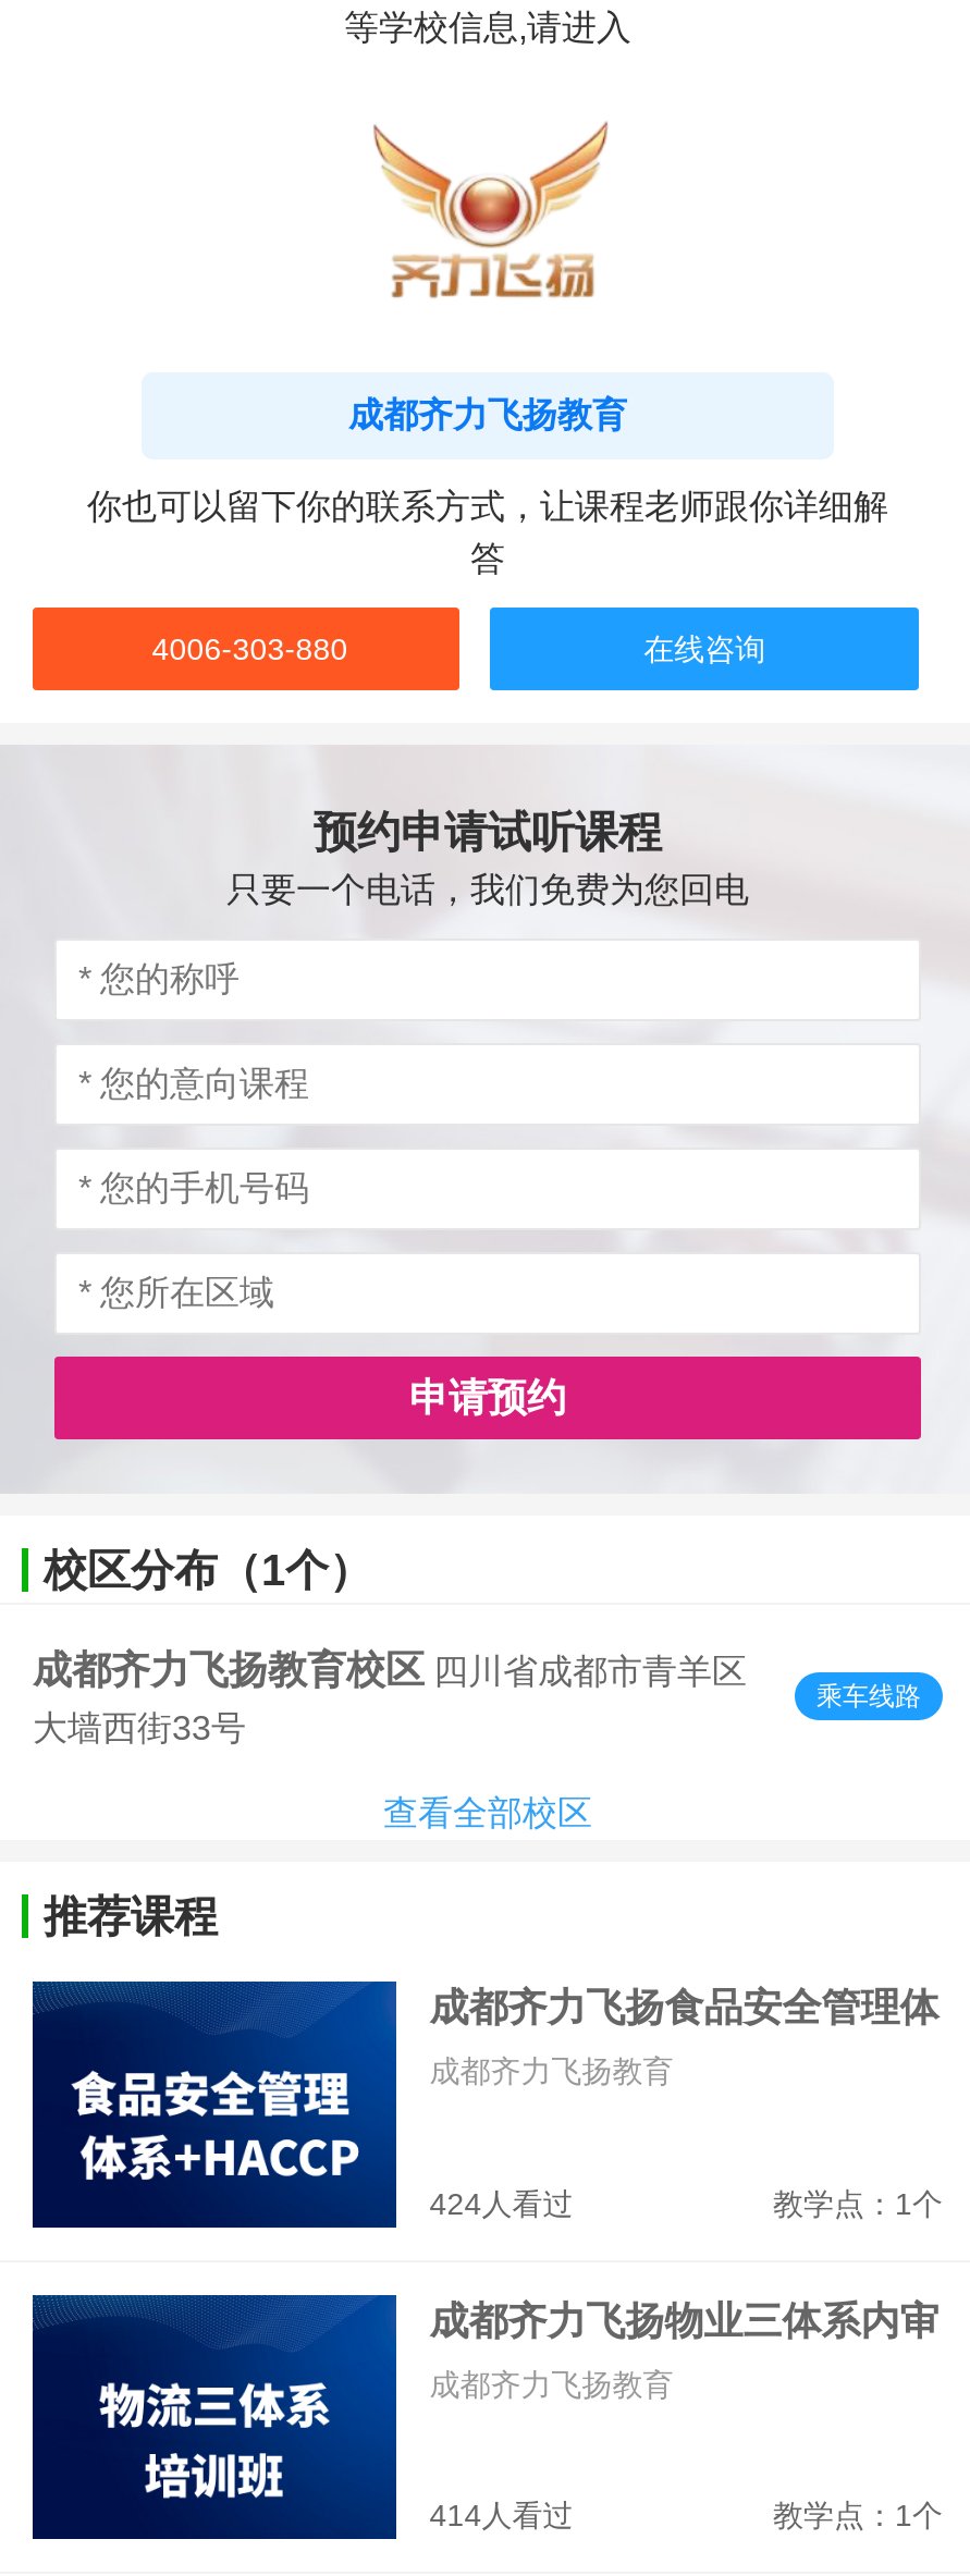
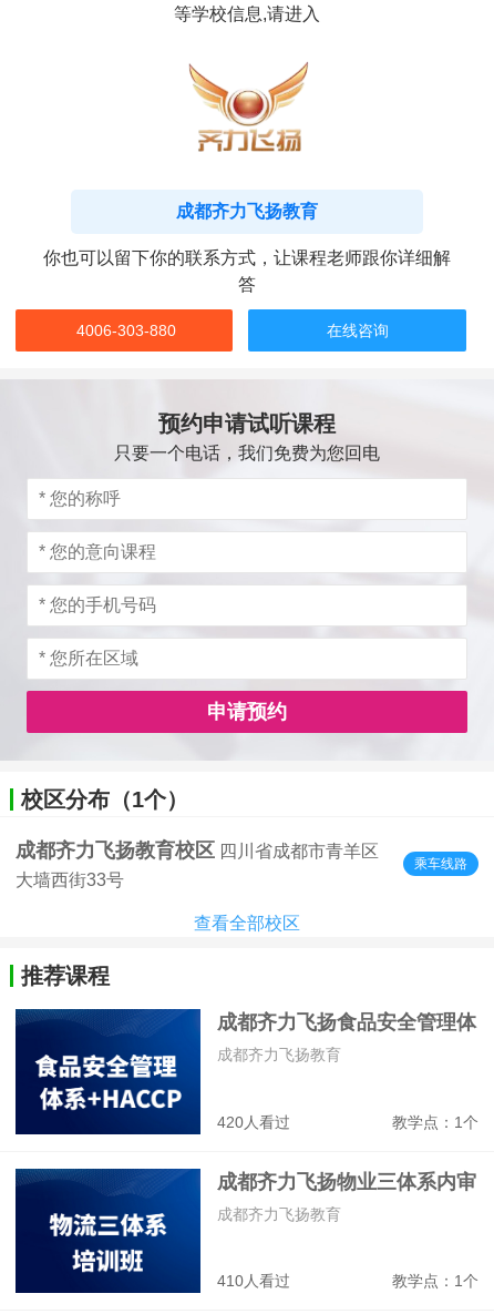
- 424人看过
+ 420人看过

- 414人看过
+ 410人看过
